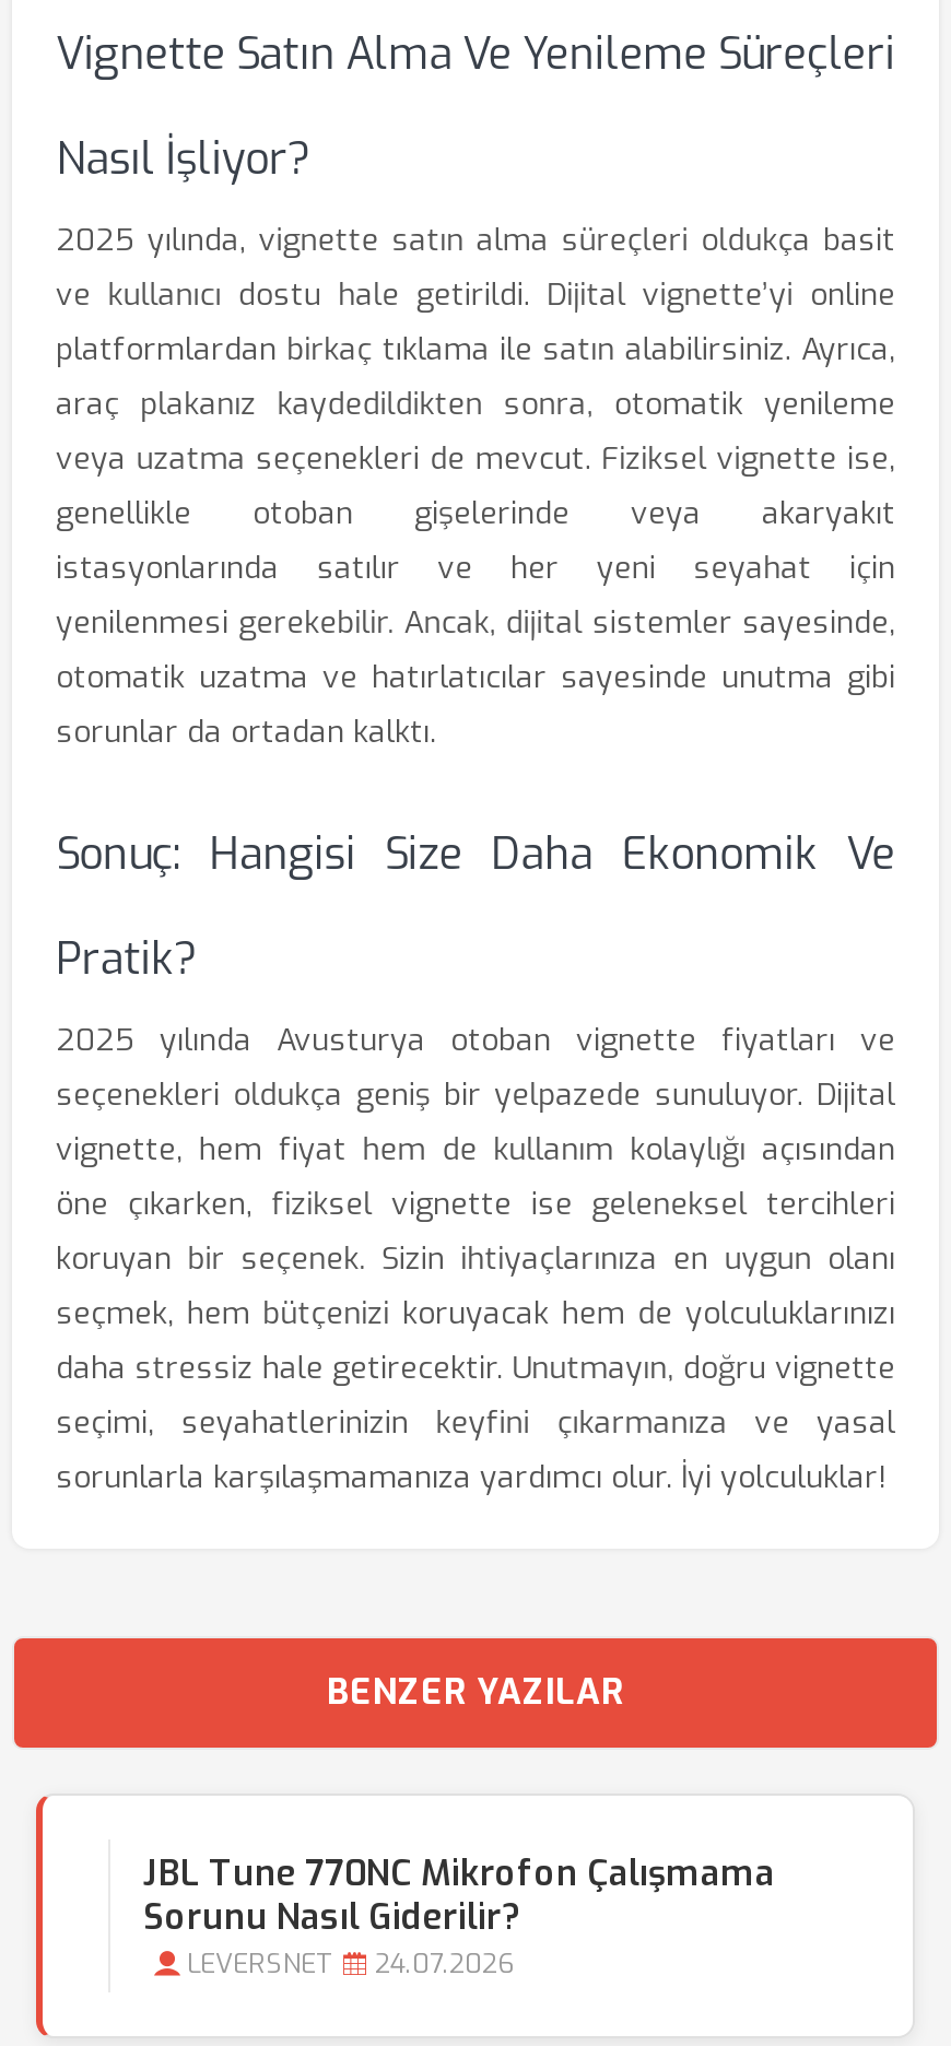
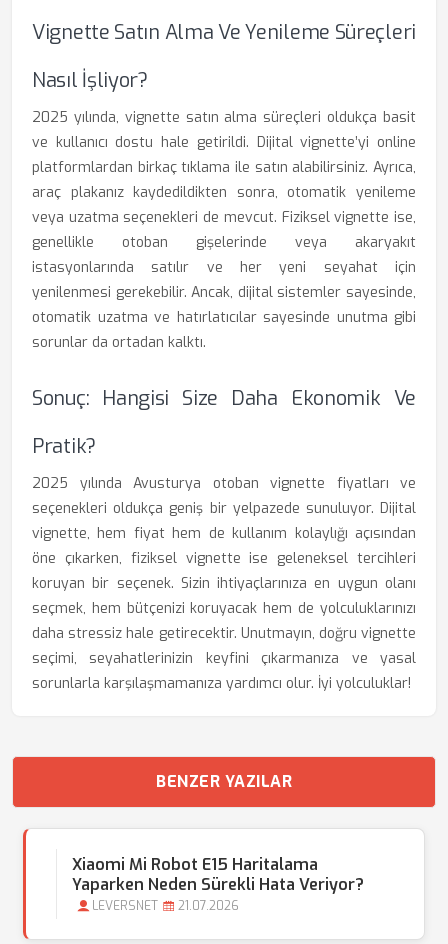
- JBL Tune 770NC Mikrofon Çalışmama
- Sorunu Nasıl Giderilir?
+ Xiaomi Mi Robot E15 Haritalama
+ Yaparken Neden Sürekli Hata Veriyor?

- LEVERSNET 24.07.2026
+ LEVERSNET 21.07.2026
